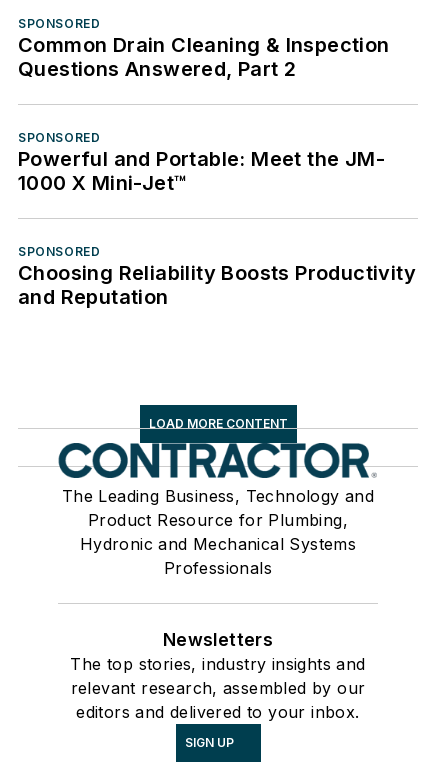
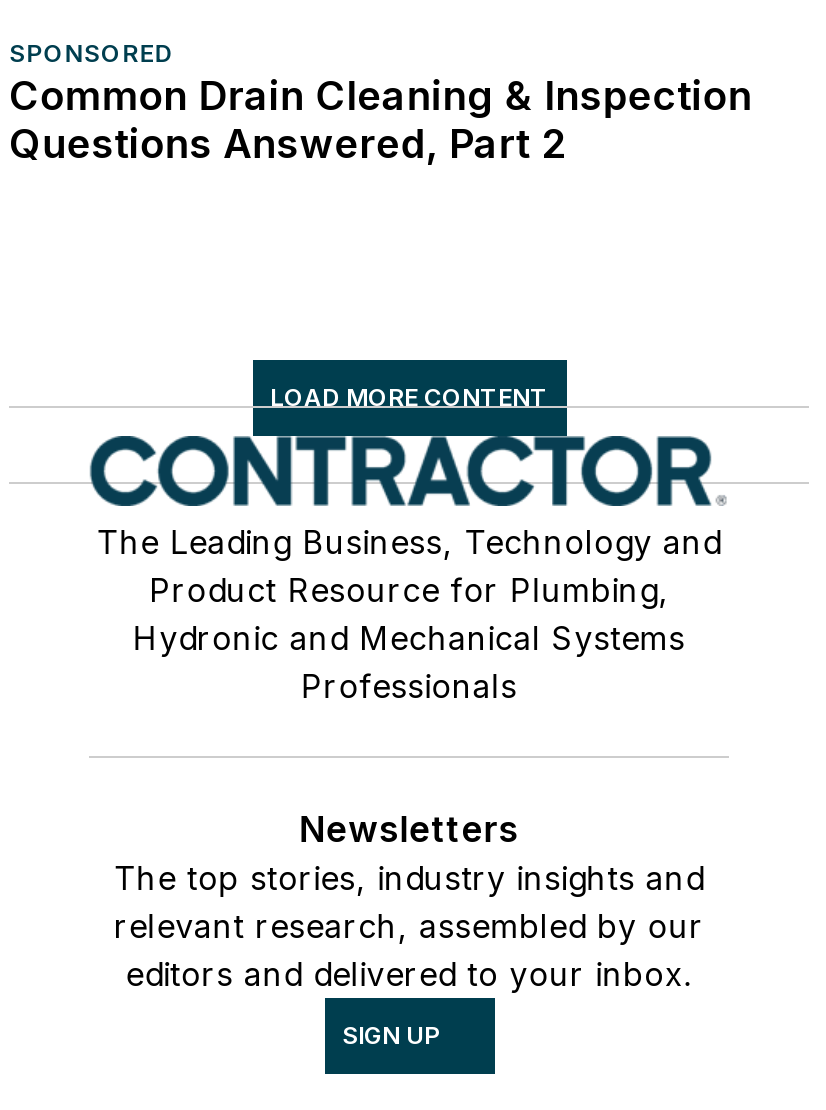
- SPONSORED
- Powerful and Portable: Meet the JM-
- 1000 X Mini-Jet™
- SPONSORED
- Choosing Reliability Boosts Productivity
- and Reputation
